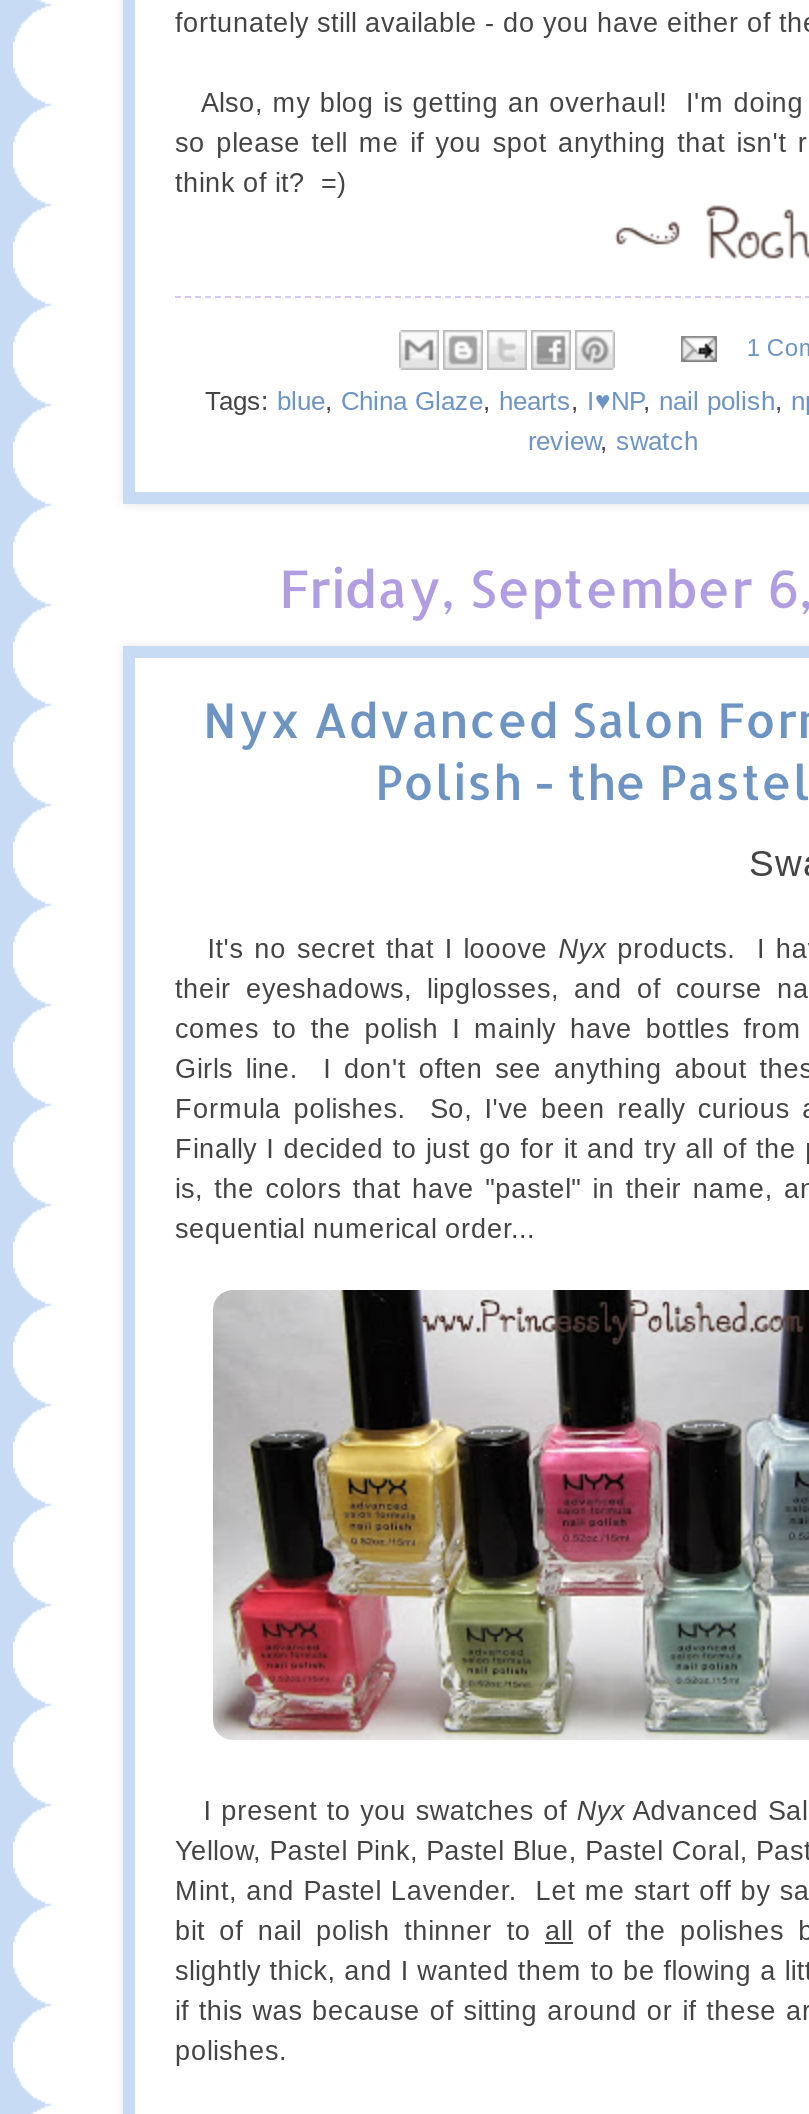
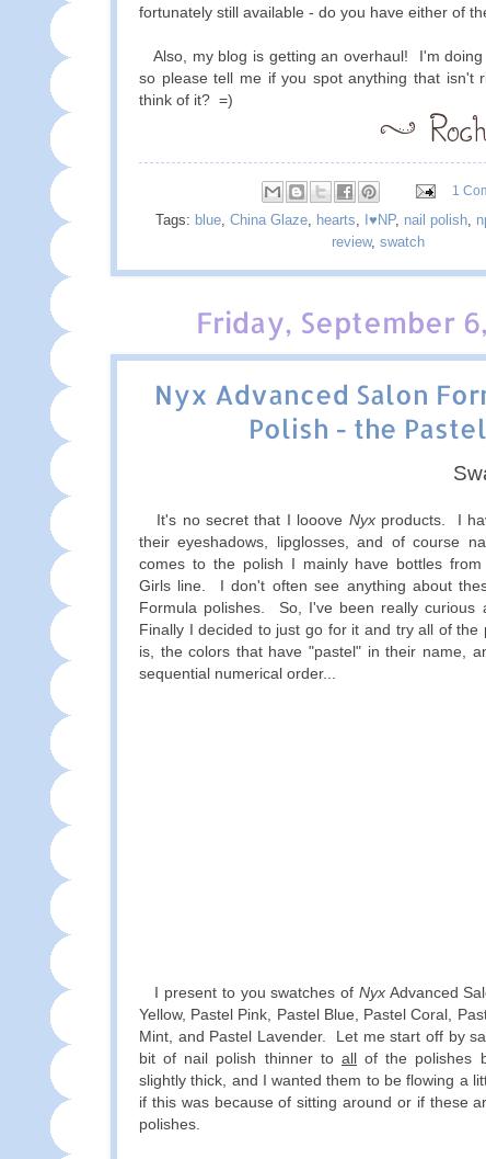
- [image]
